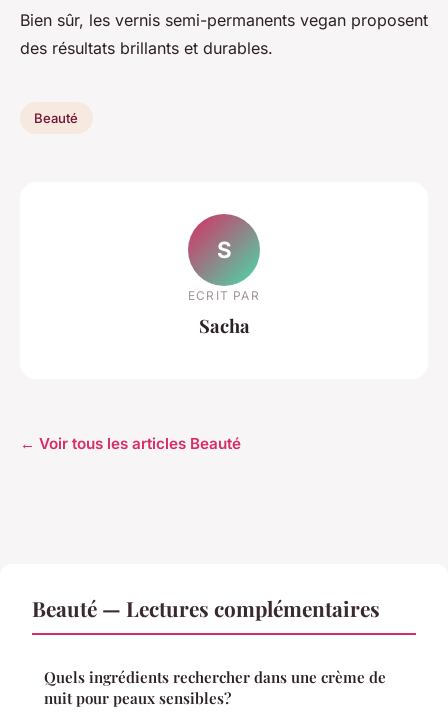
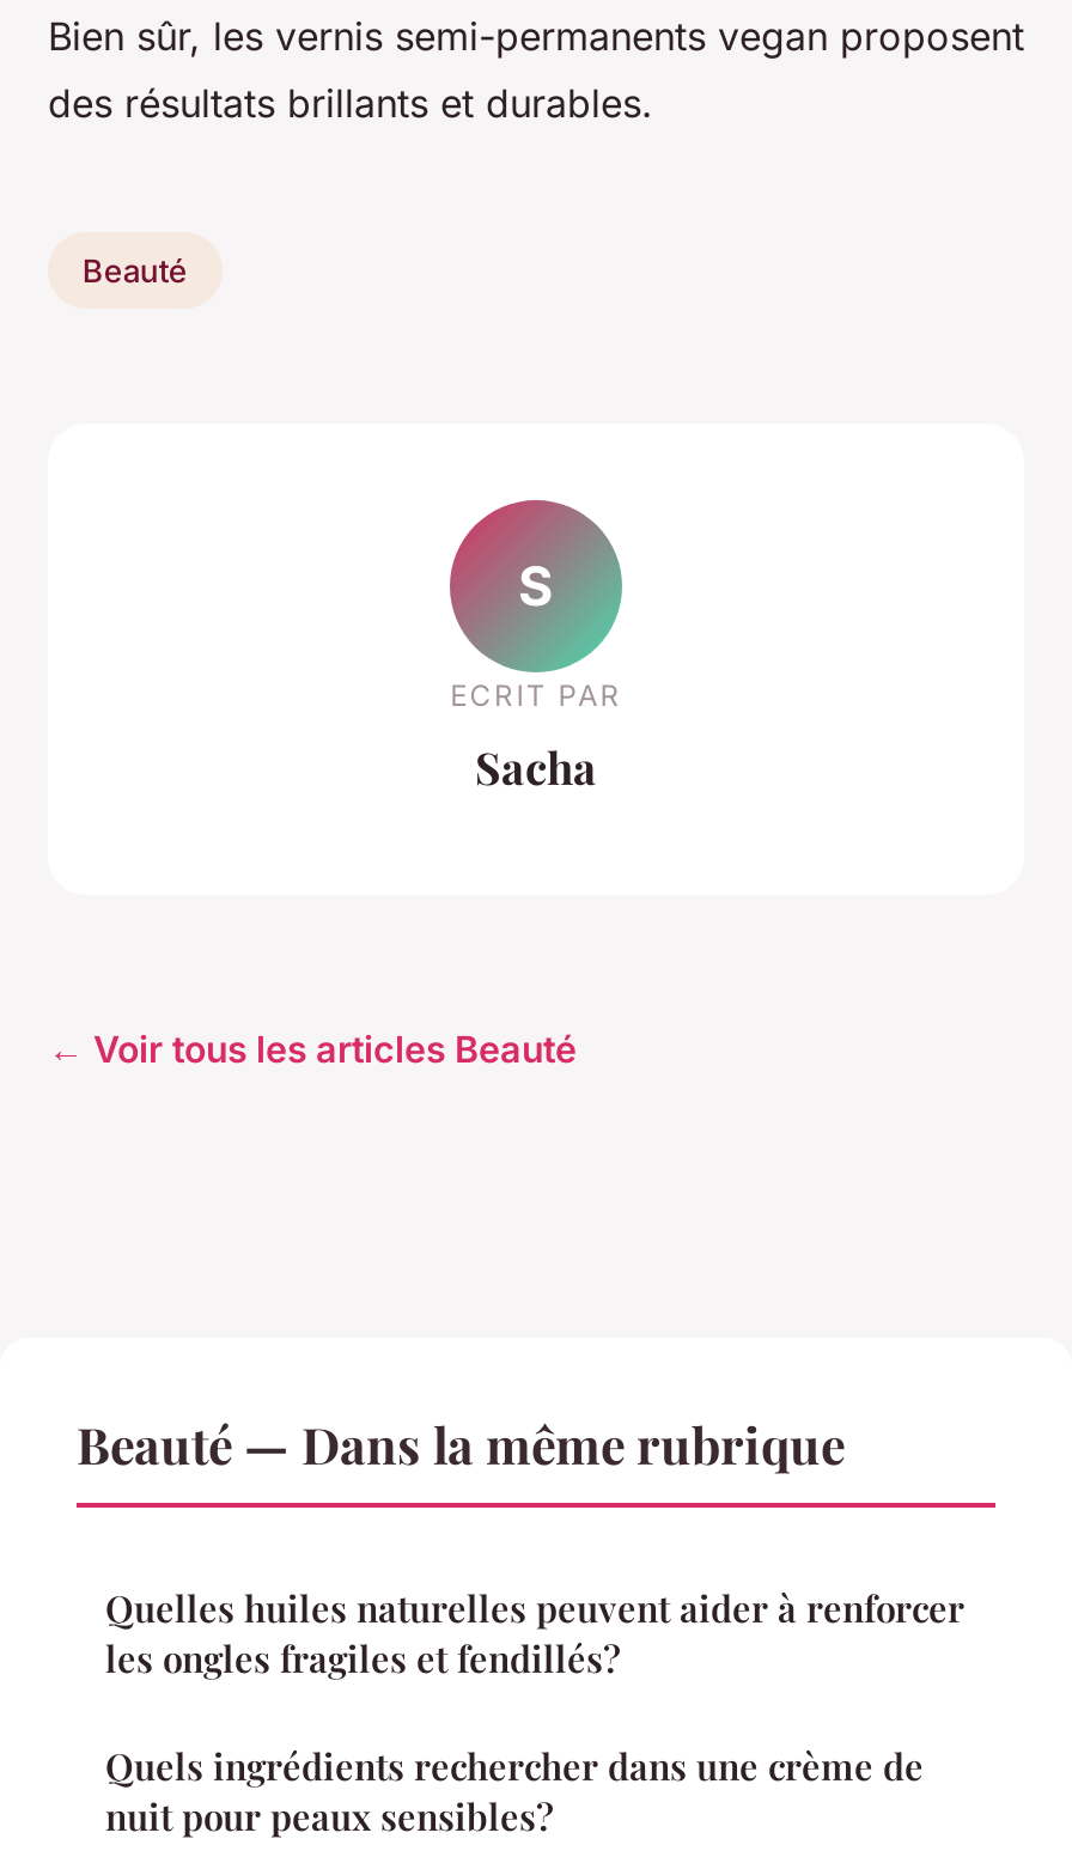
- Beauté — Lectures complémentaires
+ Beauté — Dans la même rubrique
+ Quelles huiles naturelles peuvent aider à renforcer
+ les ongles fragiles et fendillés?
